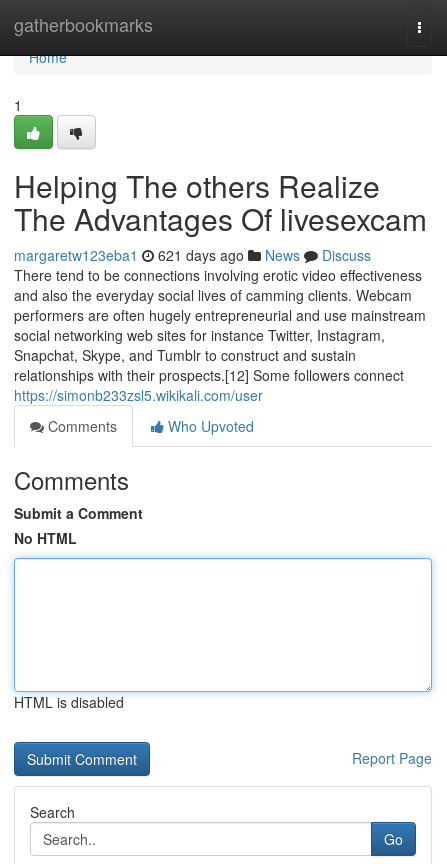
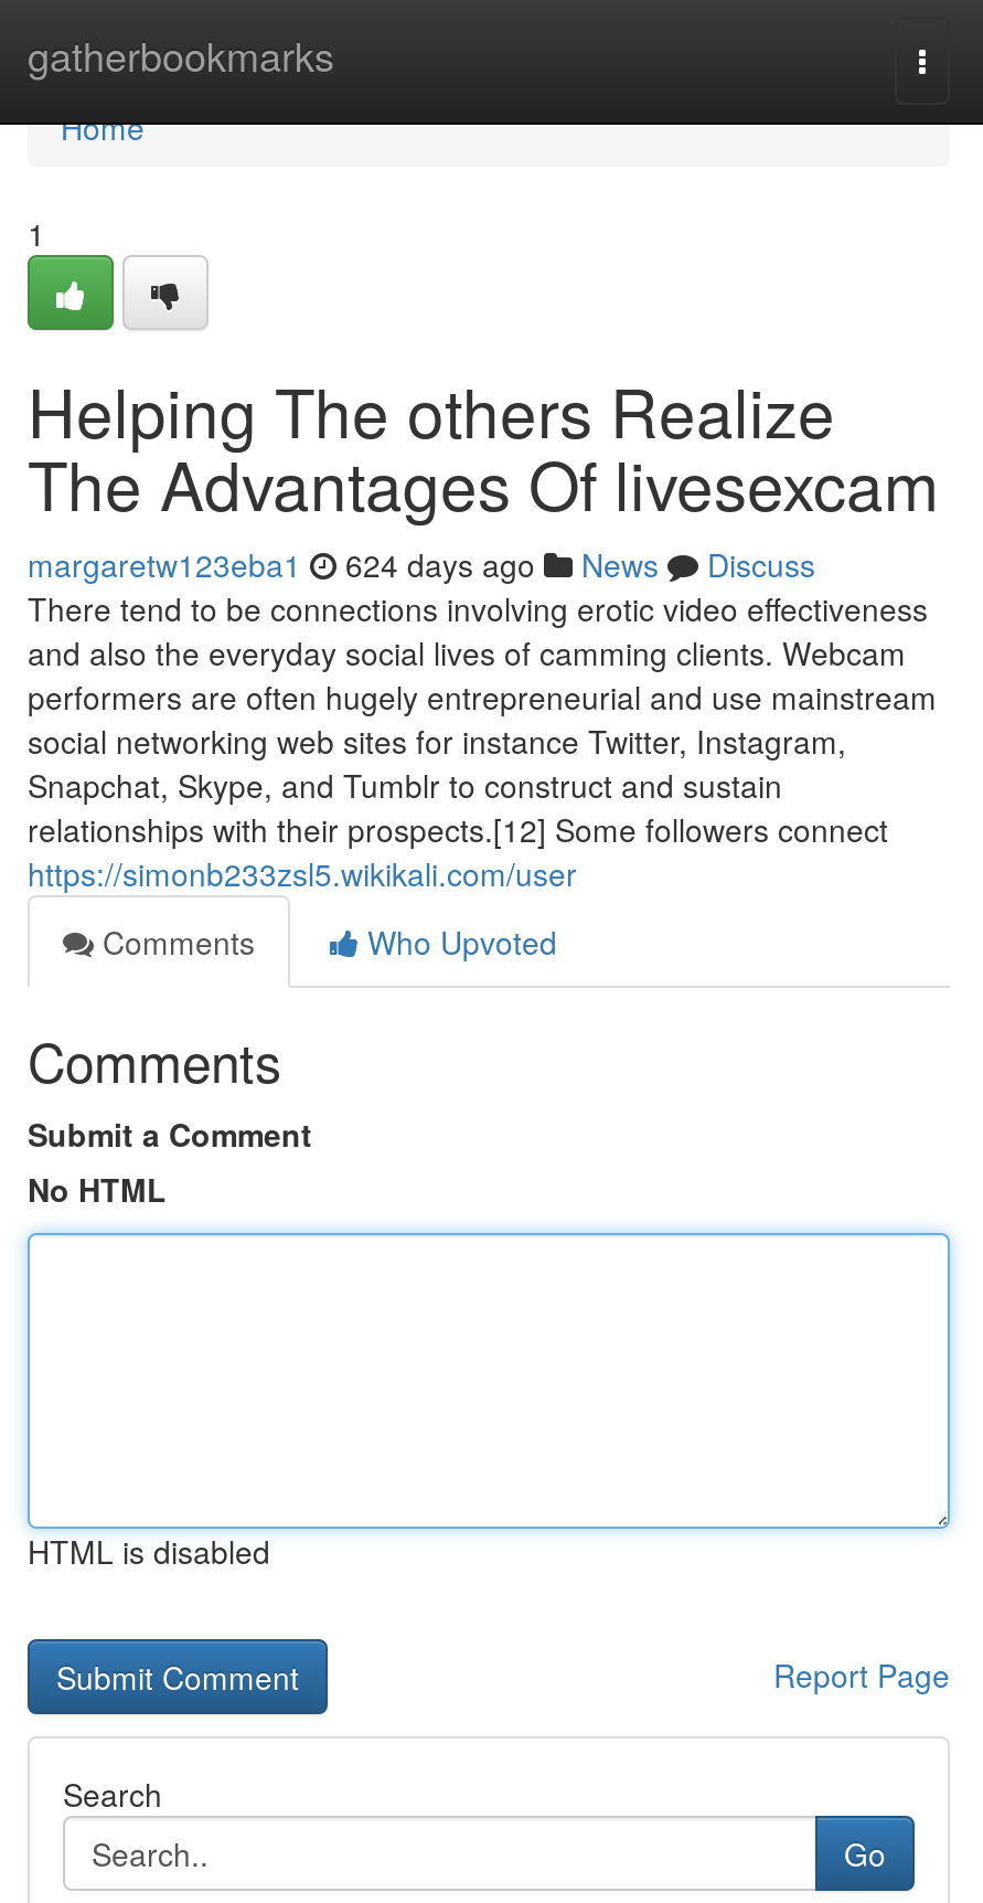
- margaretw123eba1 621 days ago News Discuss
+ margaretw123eba1 624 days ago News Discuss
